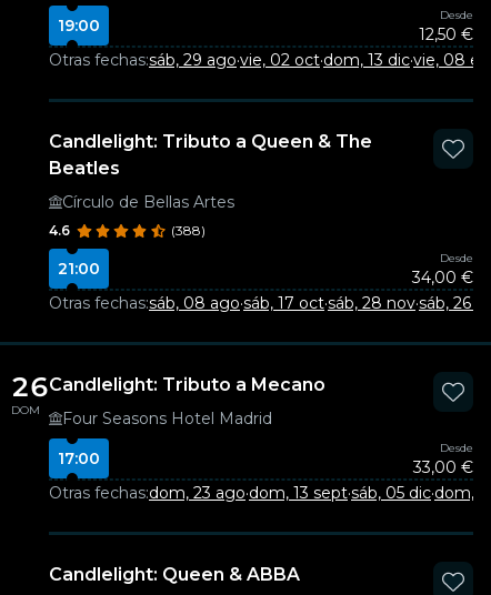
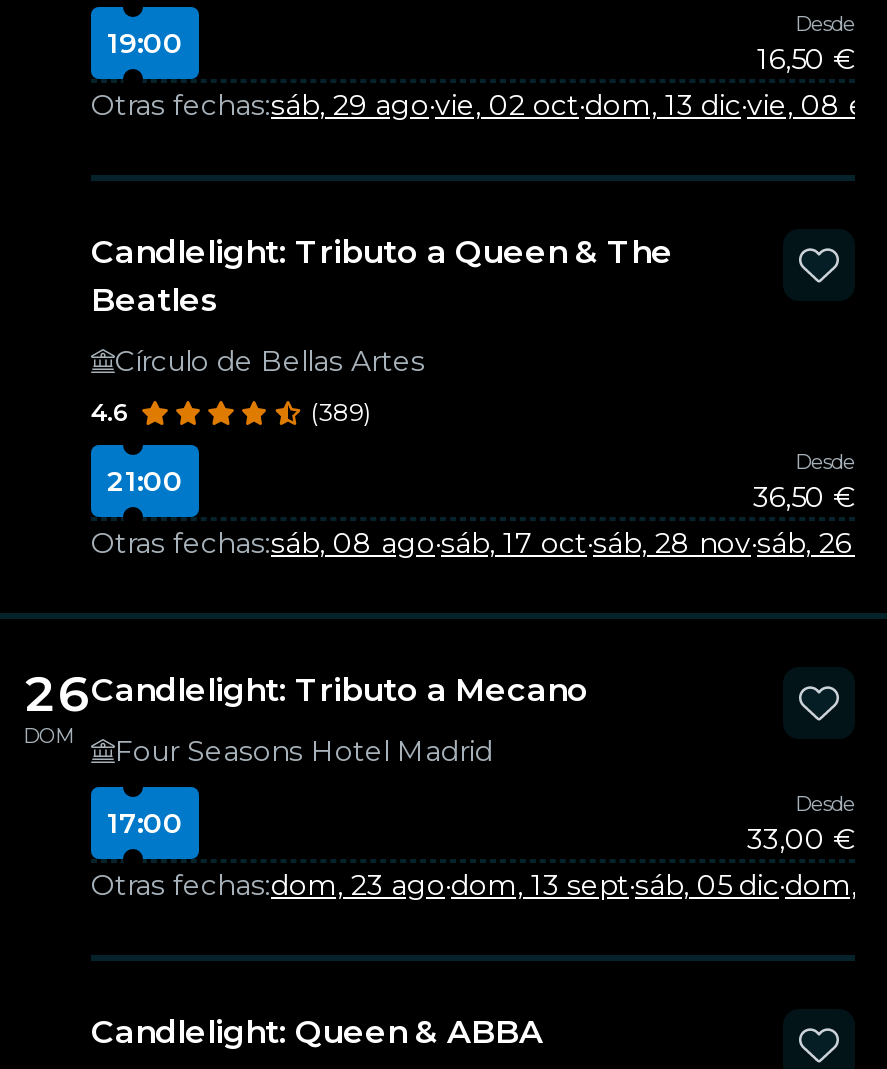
- 12,50 €
+ 16,50 €

- (388)
+ (389)

- 34,00 €
+ 36,50 €
